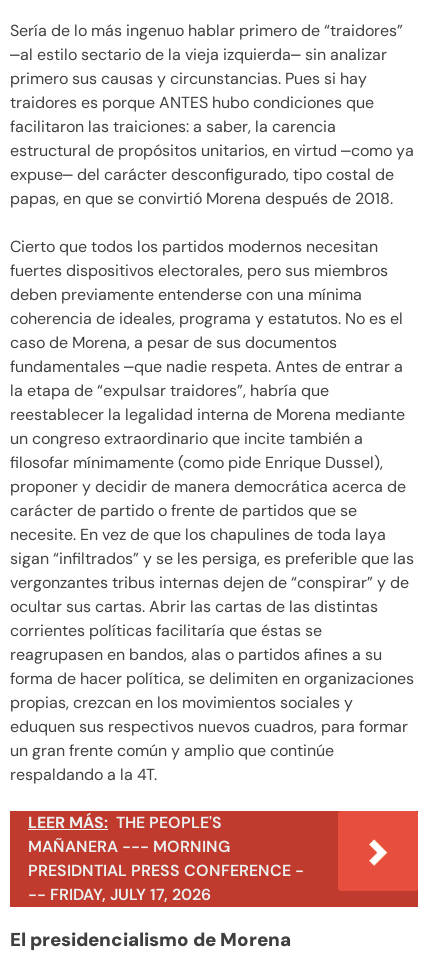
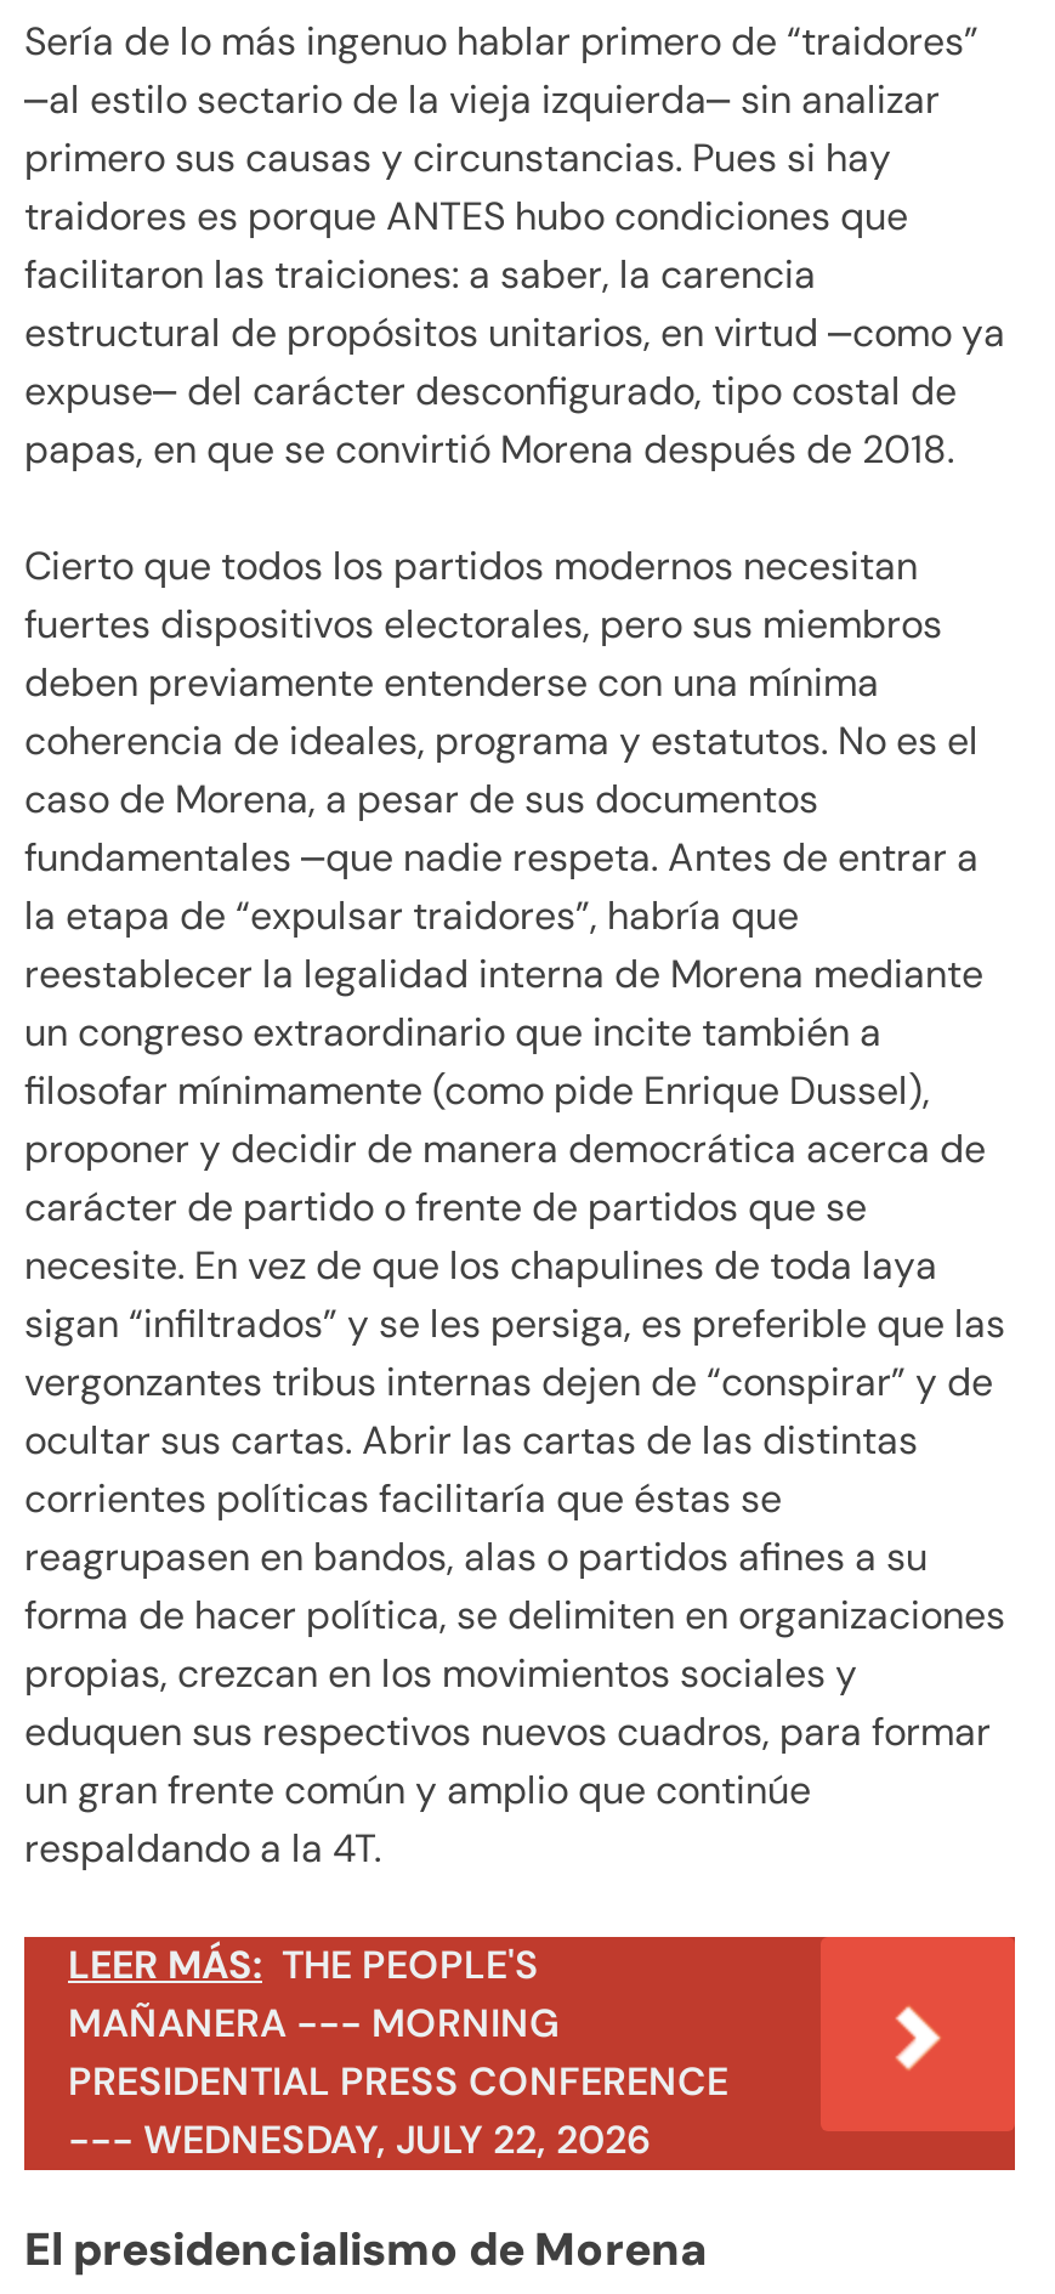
- PRESIDNTIAL PRESS CONFERENCE -
- -- FRIDAY, JULY 17, 2026
+ PRESIDENTIAL PRESS CONFERENCE
+ --- WEDNESDAY, JULY 22, 2026
